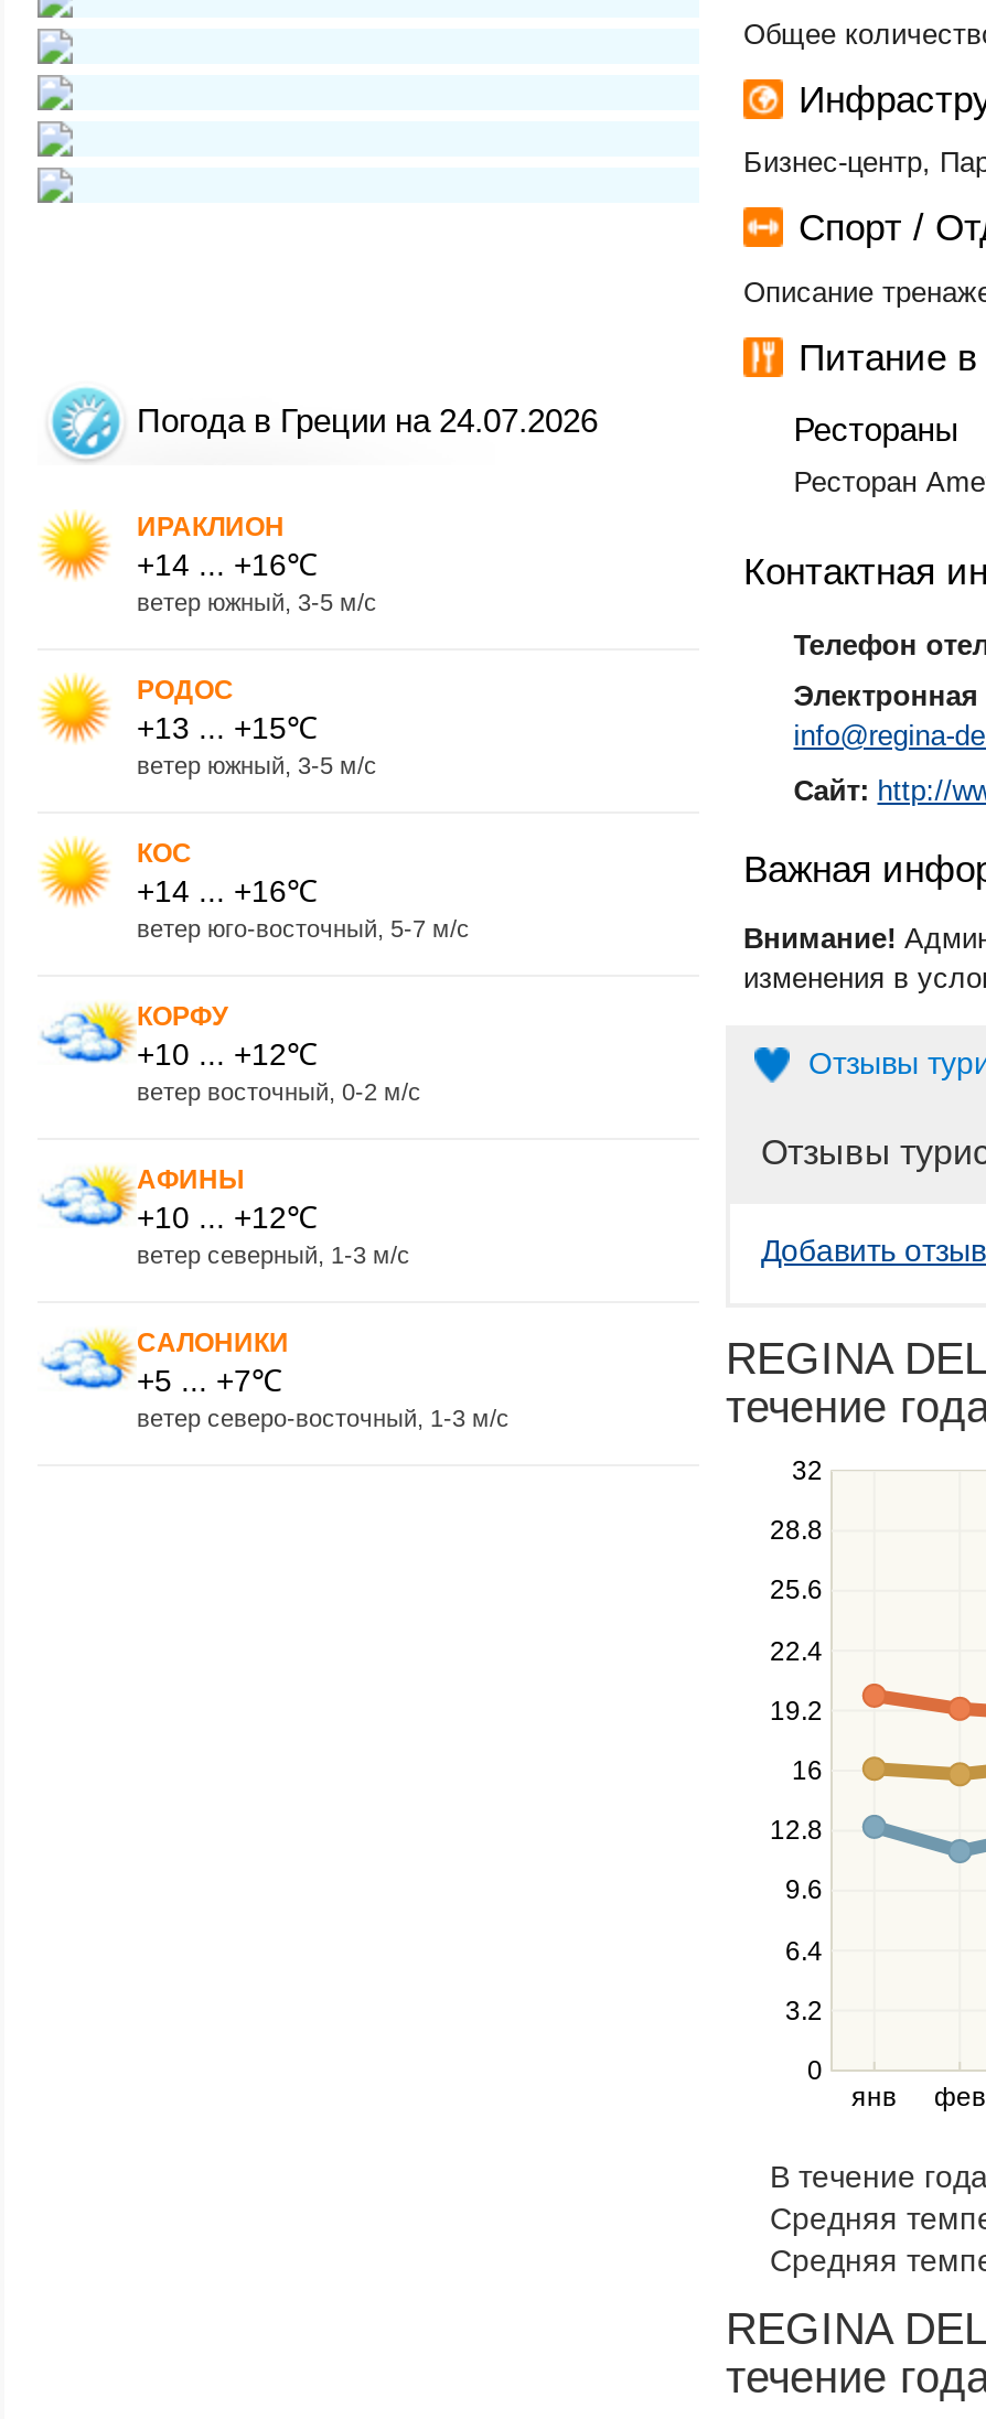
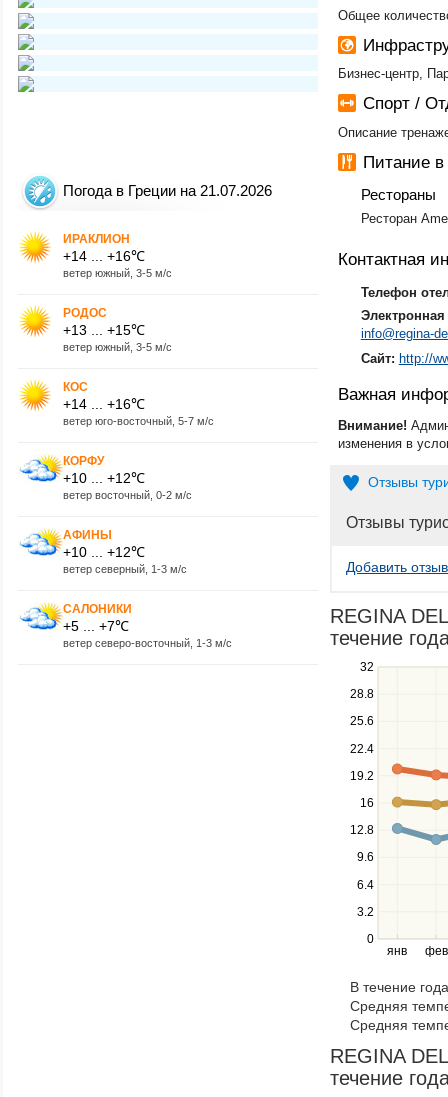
- Погода в Греции на 24.07.2026
+ Погода в Греции на 21.07.2026
